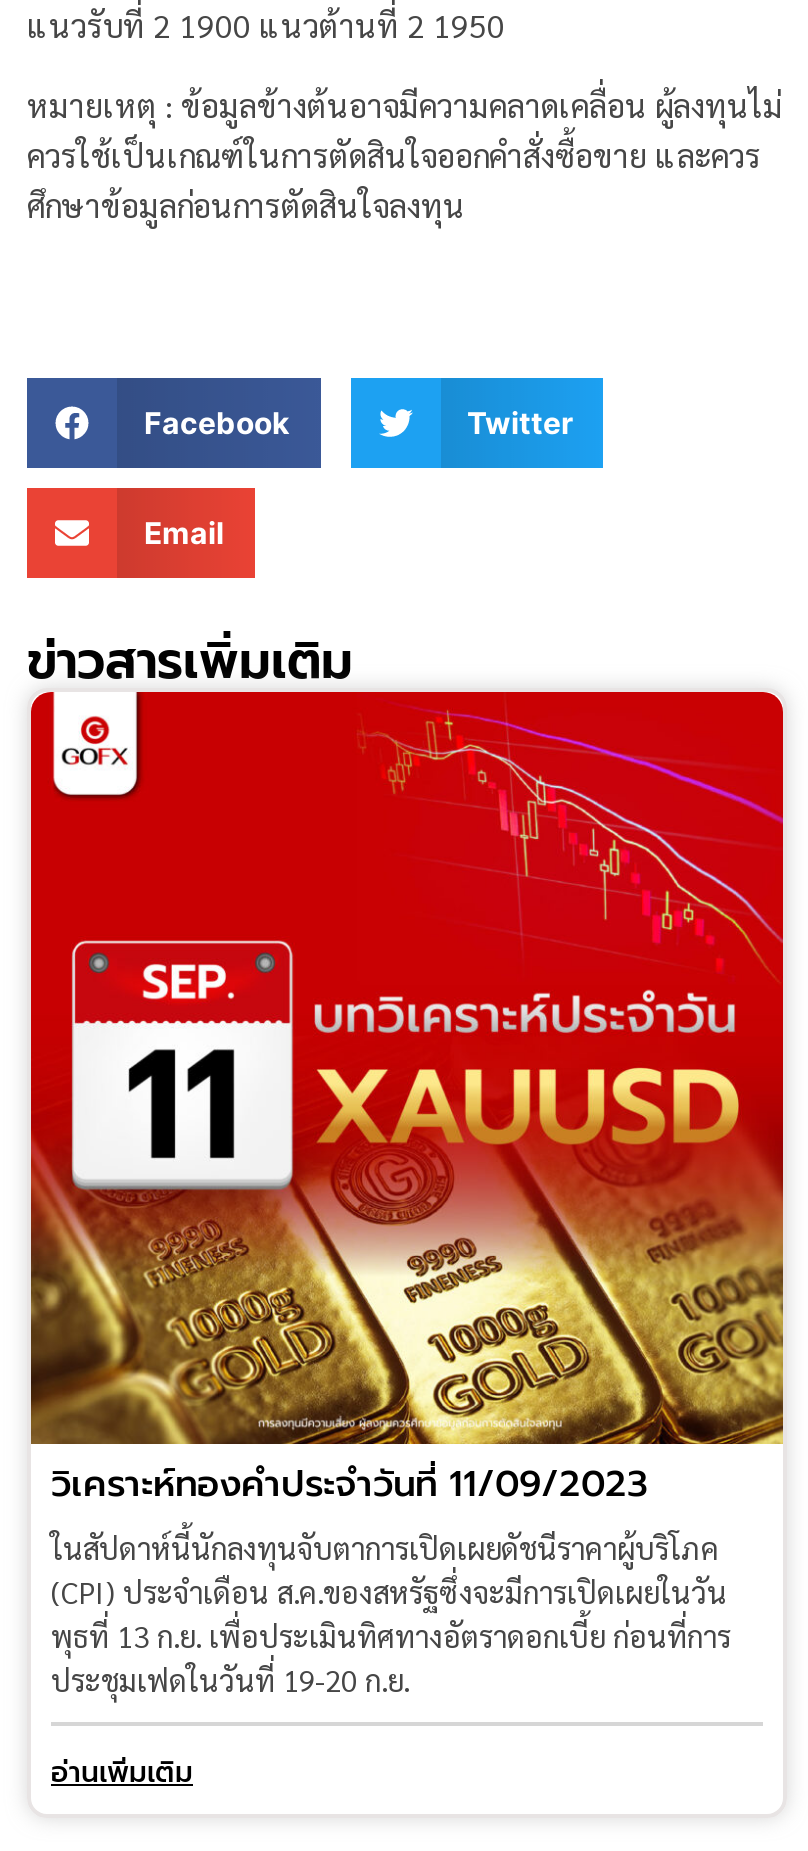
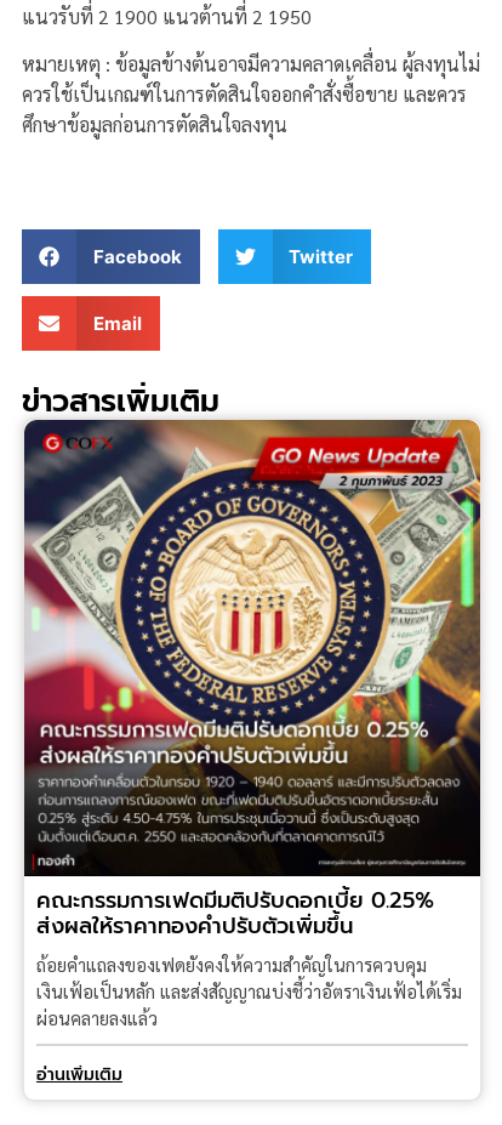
- [image]
- วิเคราะห์ทองคำประจำวันที่ 11/09/2023
- ในสัปดาห์นี้นักลงทุนจับตาการเปิดเผยดัชนีราคาผู้บริโภค
- (CPI) ประจำเดือน ส.ค.ของสหรัฐซึ่งจะมีการเปิดเผยในวัน
- พุธที่ 13 ก.ย. เพื่อประเมินทิศทางอัตราดอกเบี้ย ก่อนที่การ
- ประชุมเฟดในวันที่ 19-20 ก.ย.
+ [image]
+ คณะกรรมการเฟดมีมติปรับดอกเบี้ย 0.25%
+ ส่งผลให้ราคาทองคำปรับตัวเพิ่มขึ้น
+ ถ้อยคำแถลงของเฟดยังคงให้ความสําคัญในการควบคุม
+ เงินเฟ้อเป็นหลัก และส่งสัญญาณบ่งชี้ว่าอัตราเงินเฟ้อได้เริ่ม
+ ผ่อนคลายลงแล้ว
